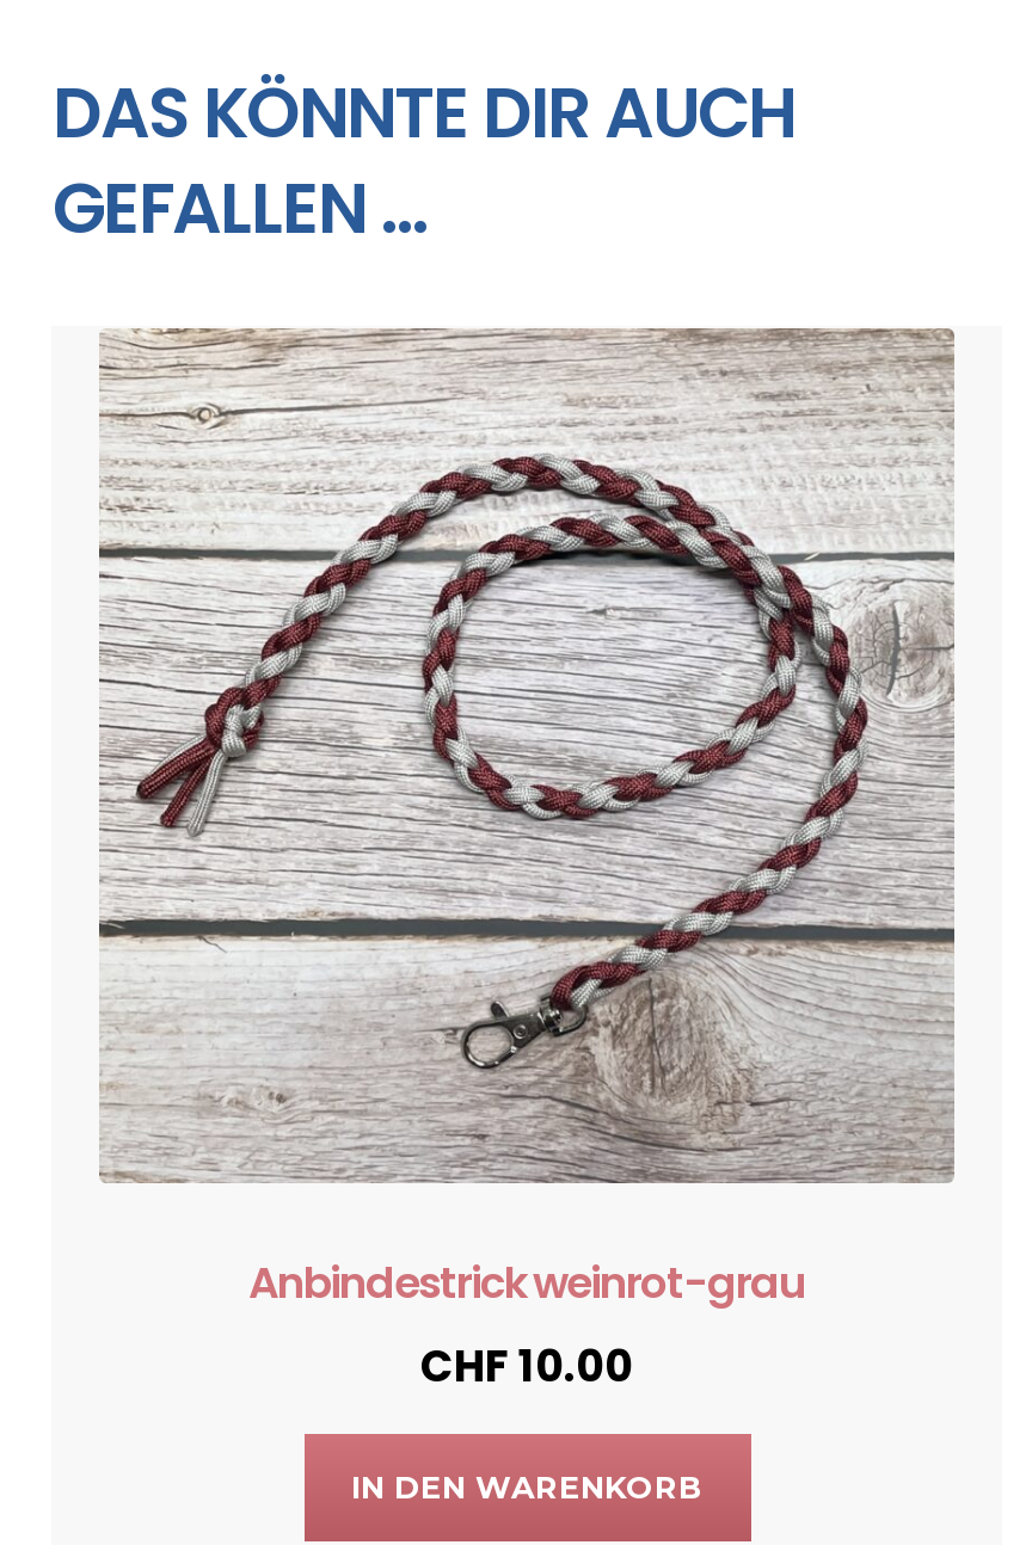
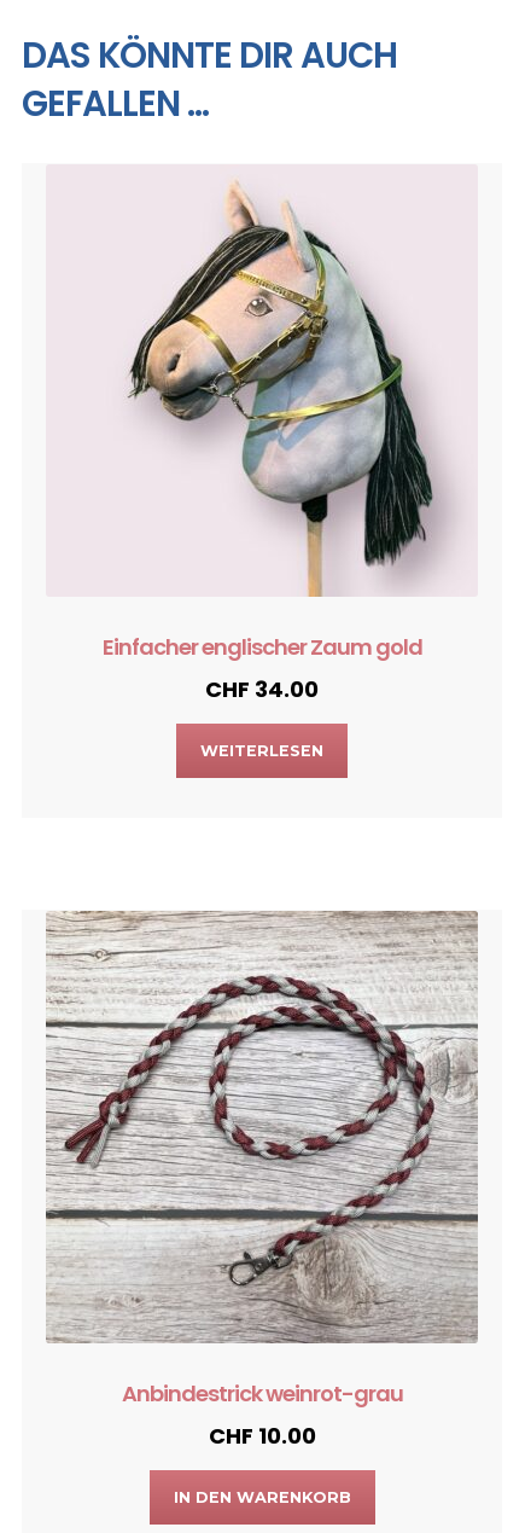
+ [image]
+ Einfacher englischer Zaum gold
+ CHF 34.00
+ WEITERLESEN
